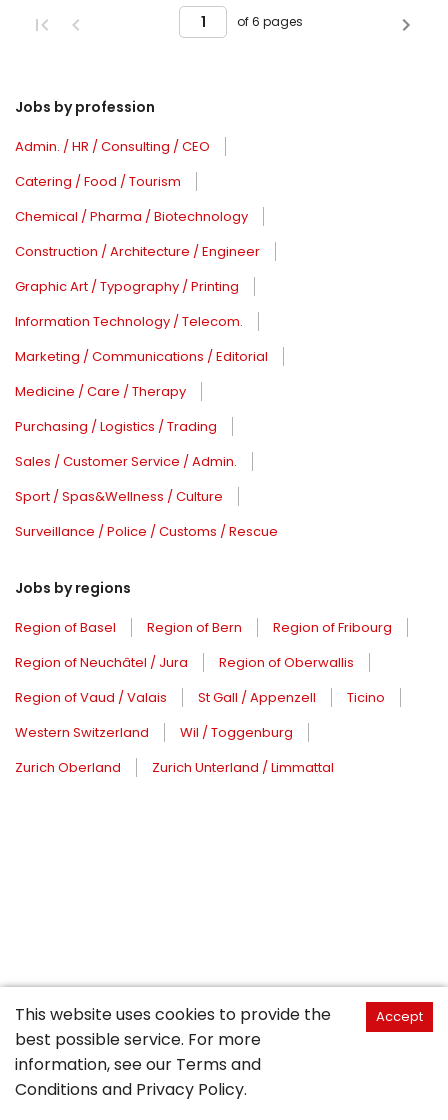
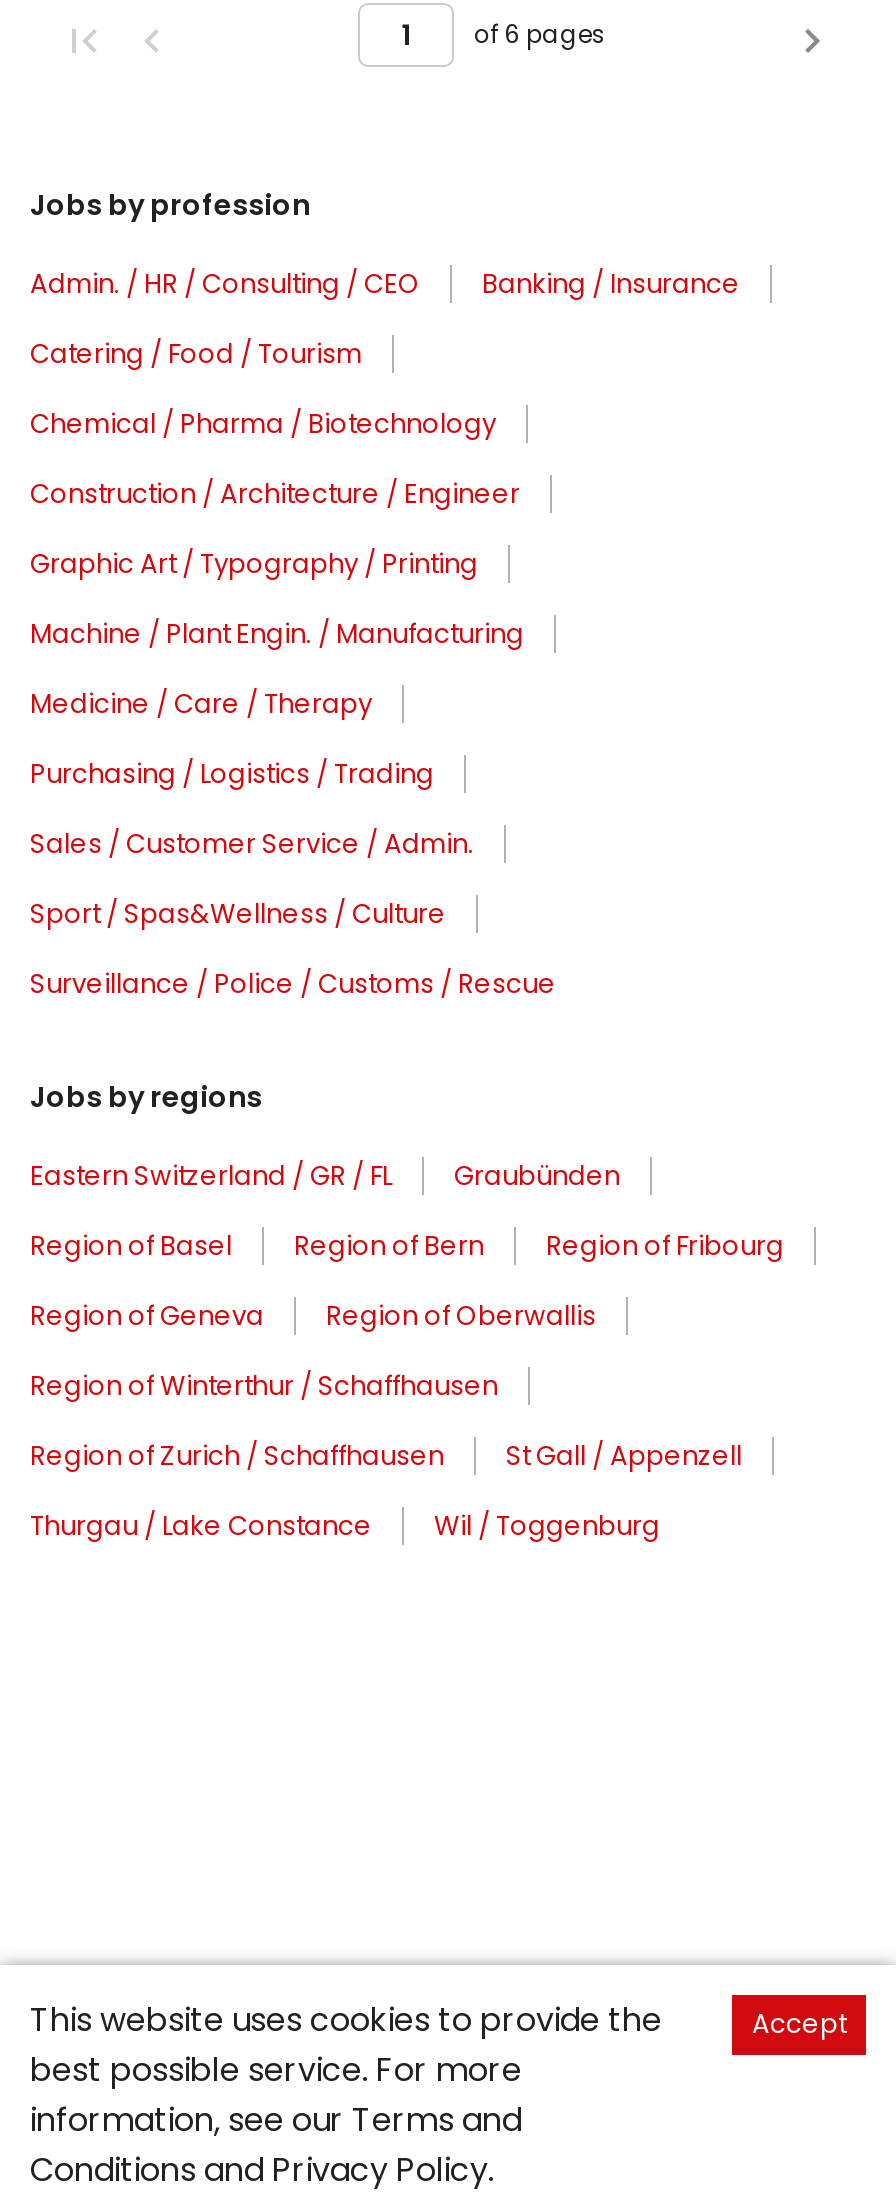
+ Banking / Insurance

- Information Technology / Telecom.
- Marketing / Communications / Editorial
+ Machine / Plant Engin. / Manufacturing

moved up: Medicine / Care / Therapy | Purchasing / Logistics / Trading | Sales / Customer Service / Admin. | Sport / Spas&Wellness / Culture | Surveillance / Police / Customs / Rescue | Jobs by regions

+ Eastern Switzerland / GR / FL
+ Graubünden

- Region of Neuchâtel / Jura
+ Region of Geneva

- Region of Vaud / Valais
+ Region of Winterthur / Schaffhausen
+ Region of Zurich / Schaffhausen

- Ticino
- Western Switzerland
+ Thurgau / Lake Constance

moved down: St Gall / Appenzell | Wil / Toggenburg

- Zurich Oberland
- Zurich Unterland / Limmattal
